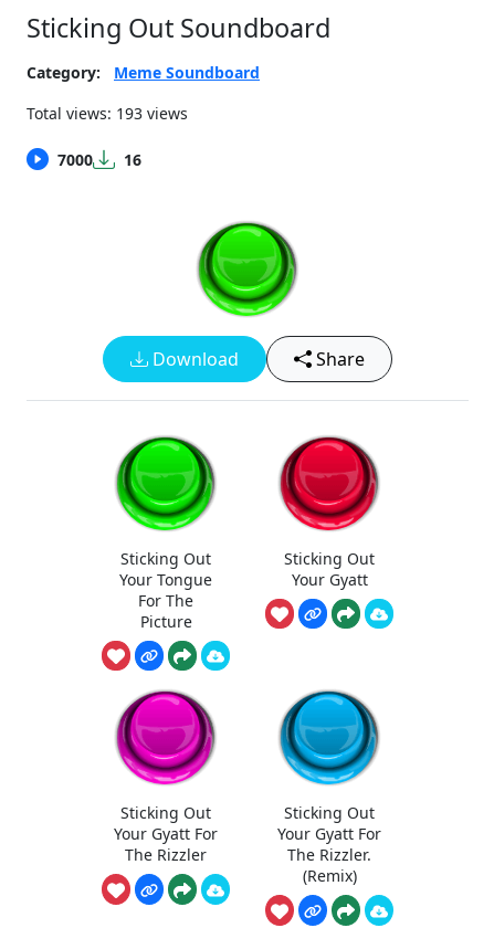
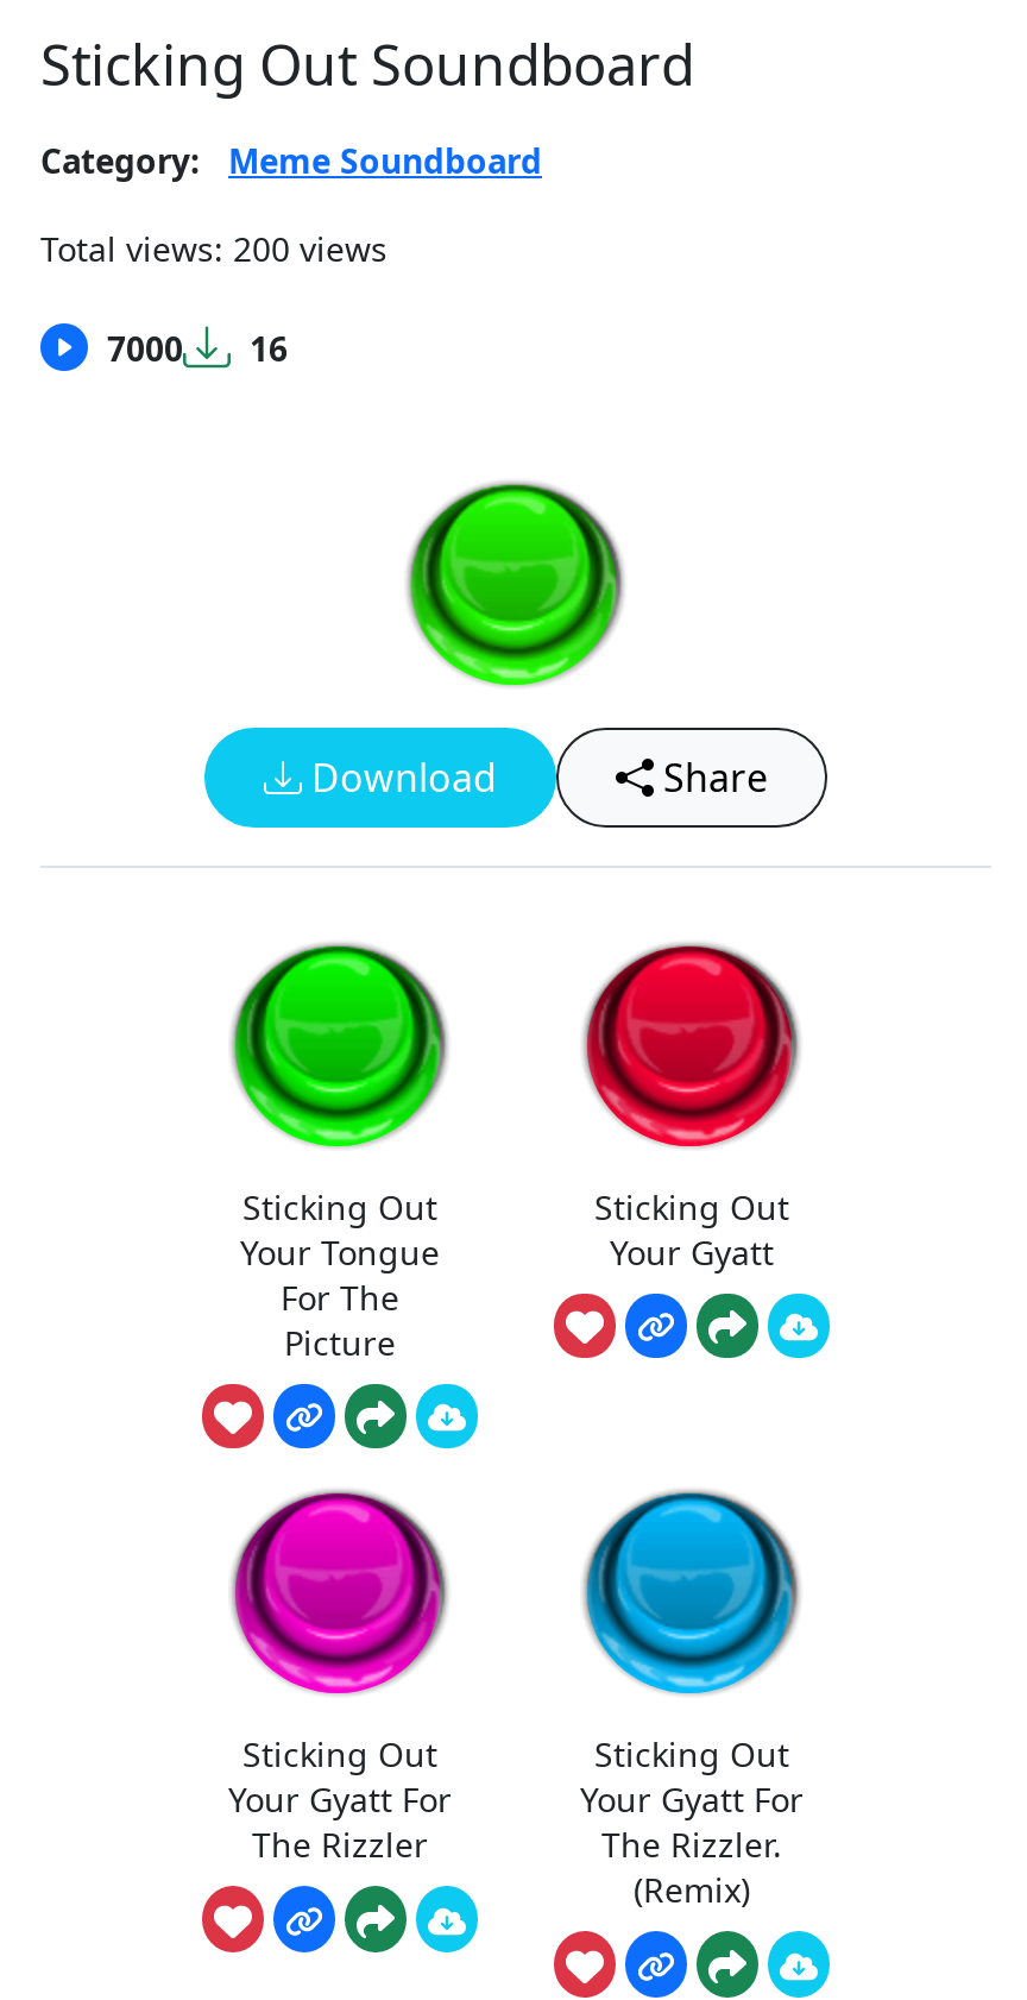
- Total views: 193 views
+ Total views: 200 views
